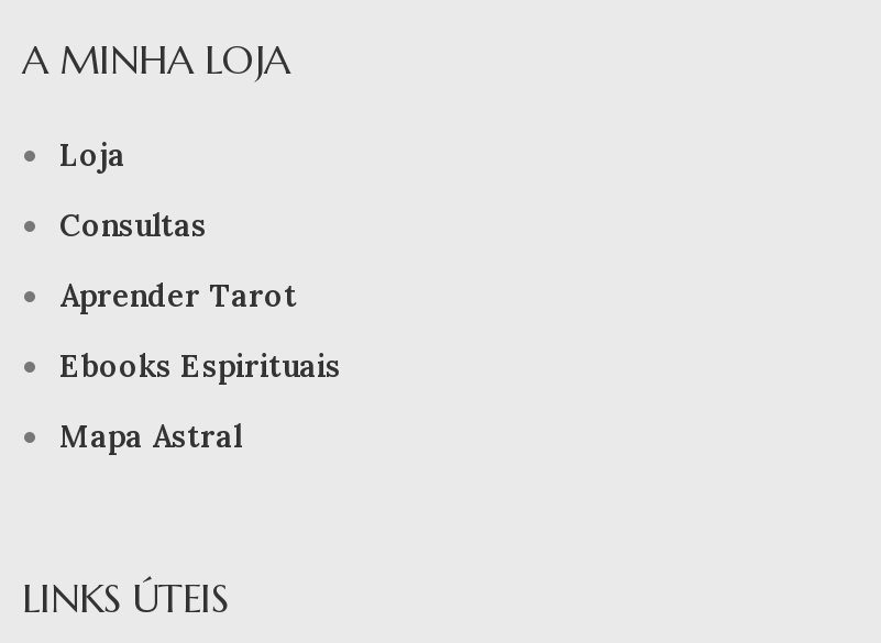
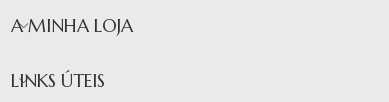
- Loja
- Consultas
- Aprender Tarot
- Ebooks Espirituais
- Mapa Astral
